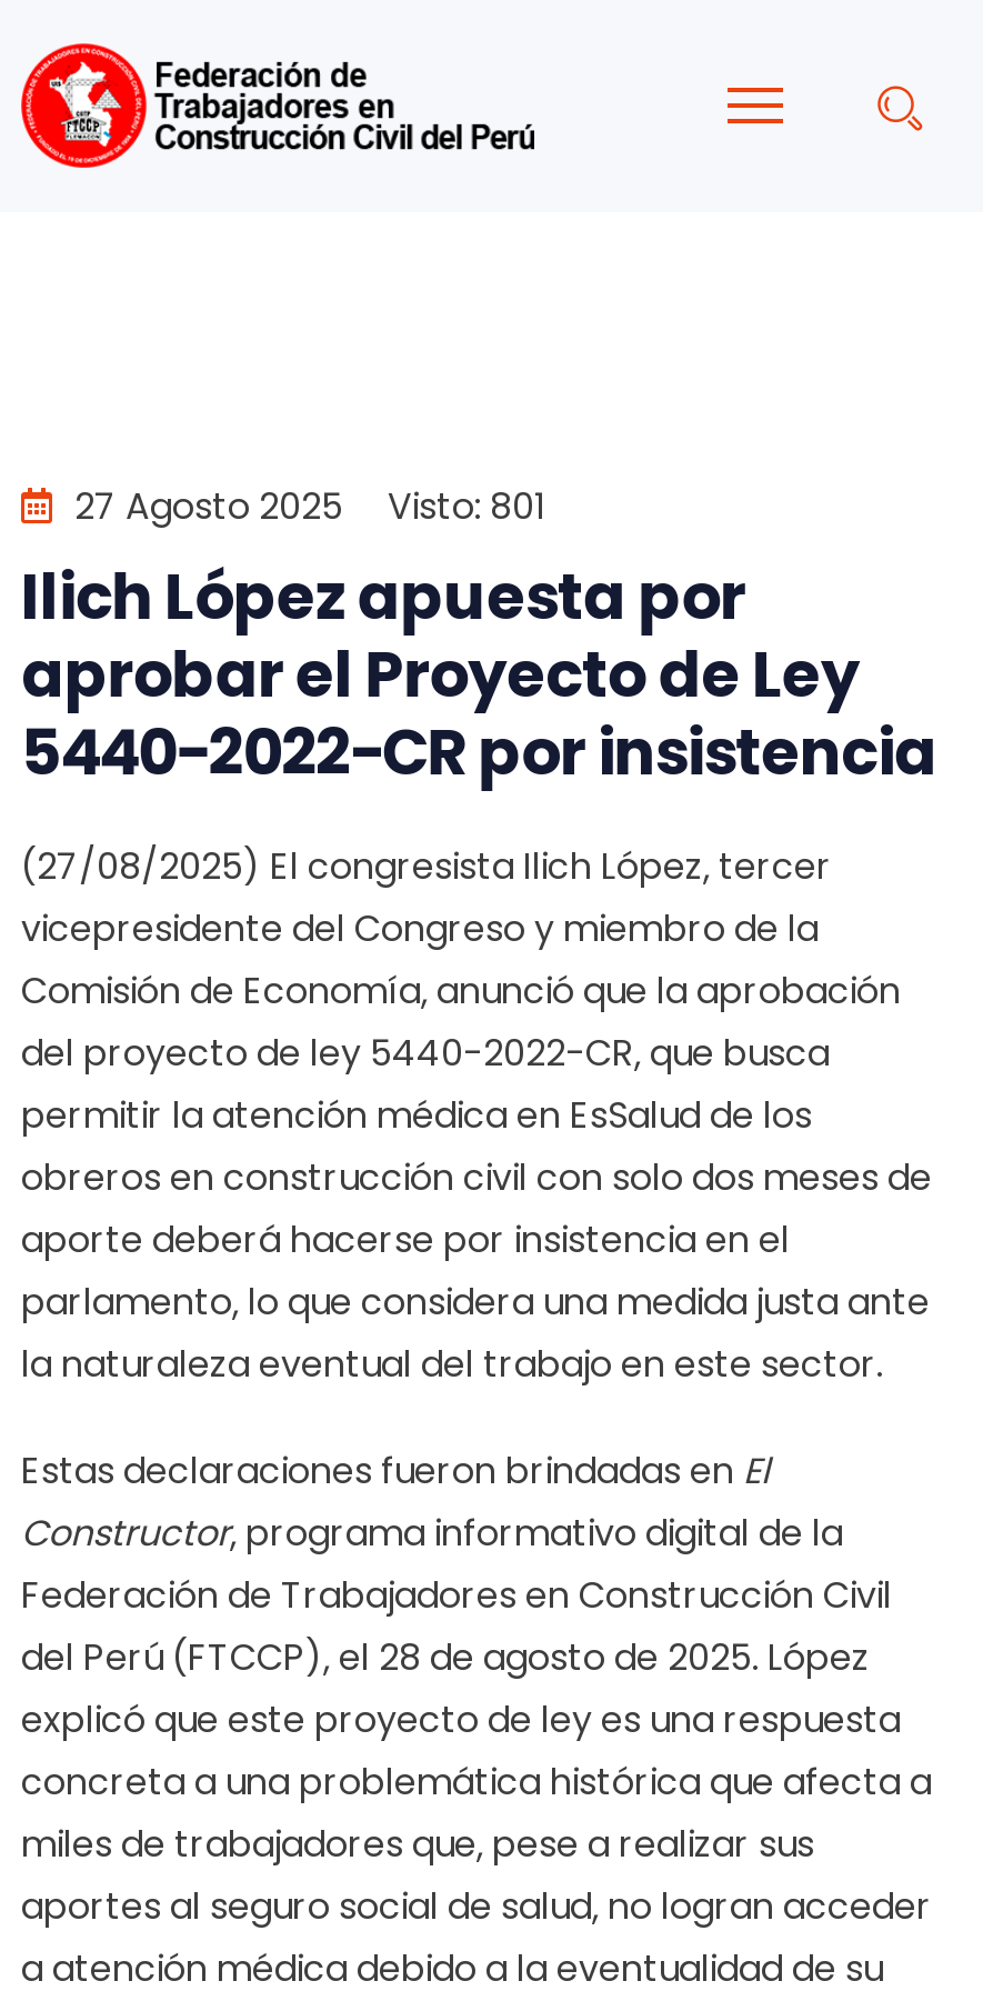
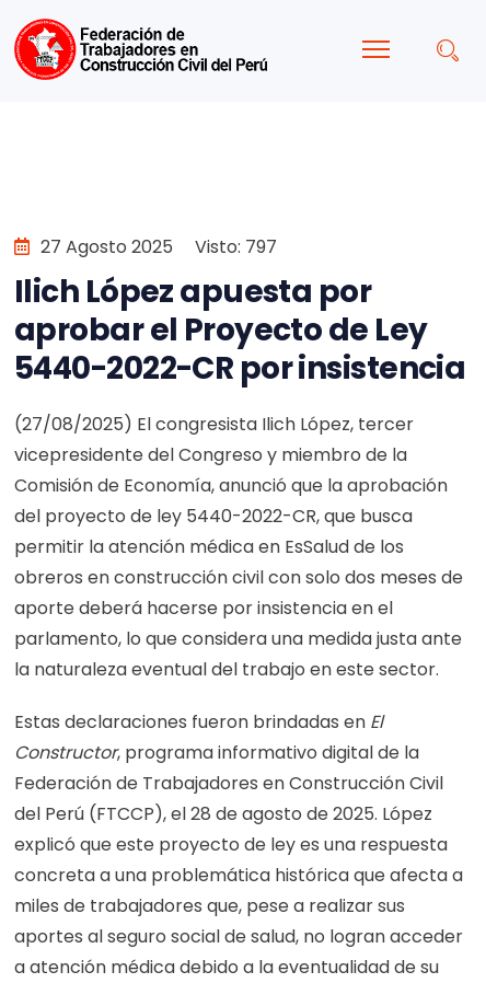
- 27 Agosto 2025 Visto: 801
+ 27 Agosto 2025 Visto: 797
